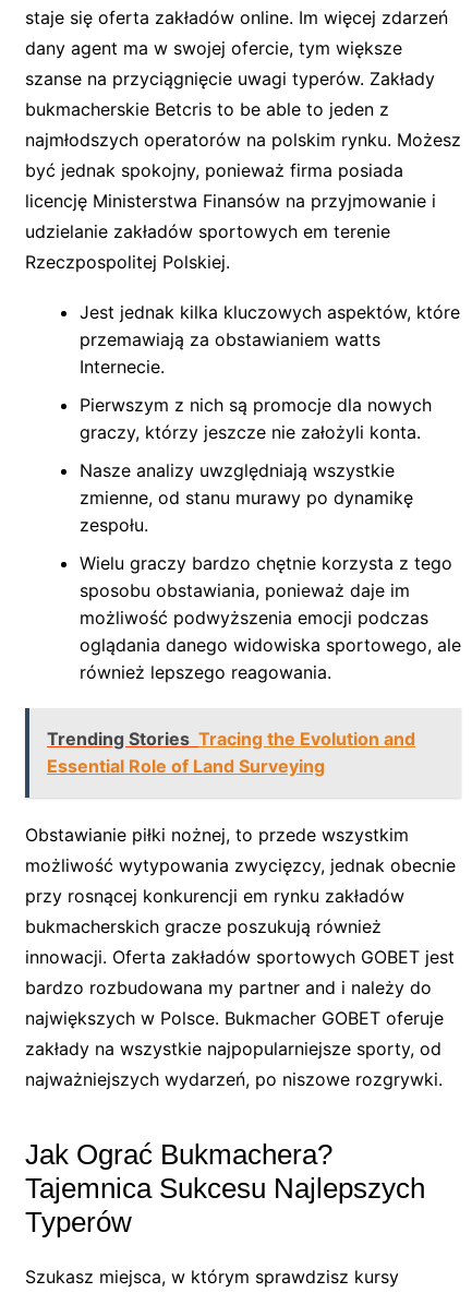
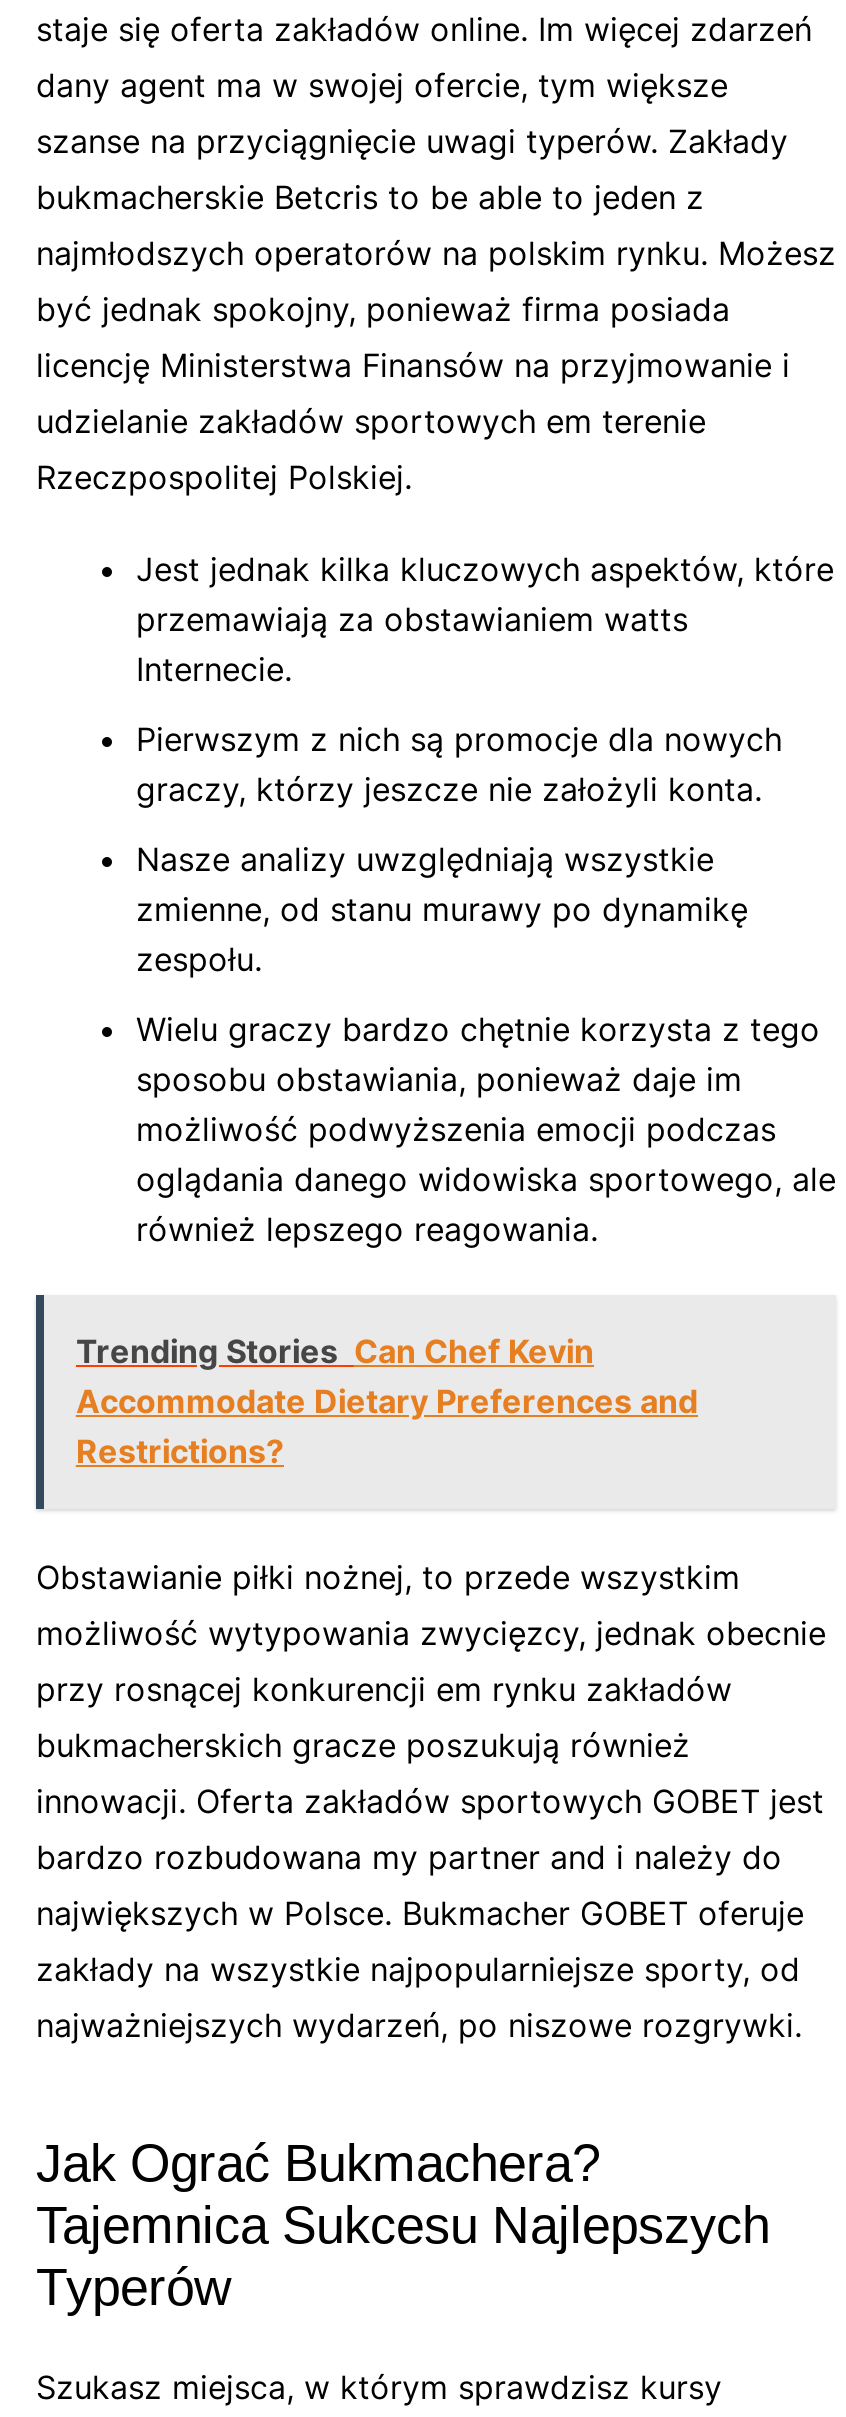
- Trending Stories Tracing the Evolution and
- Essential Role of Land Surveying
+ Trending Stories Can Chef Kevin
+ Accommodate Dietary Preferences and
+ Restrictions?
